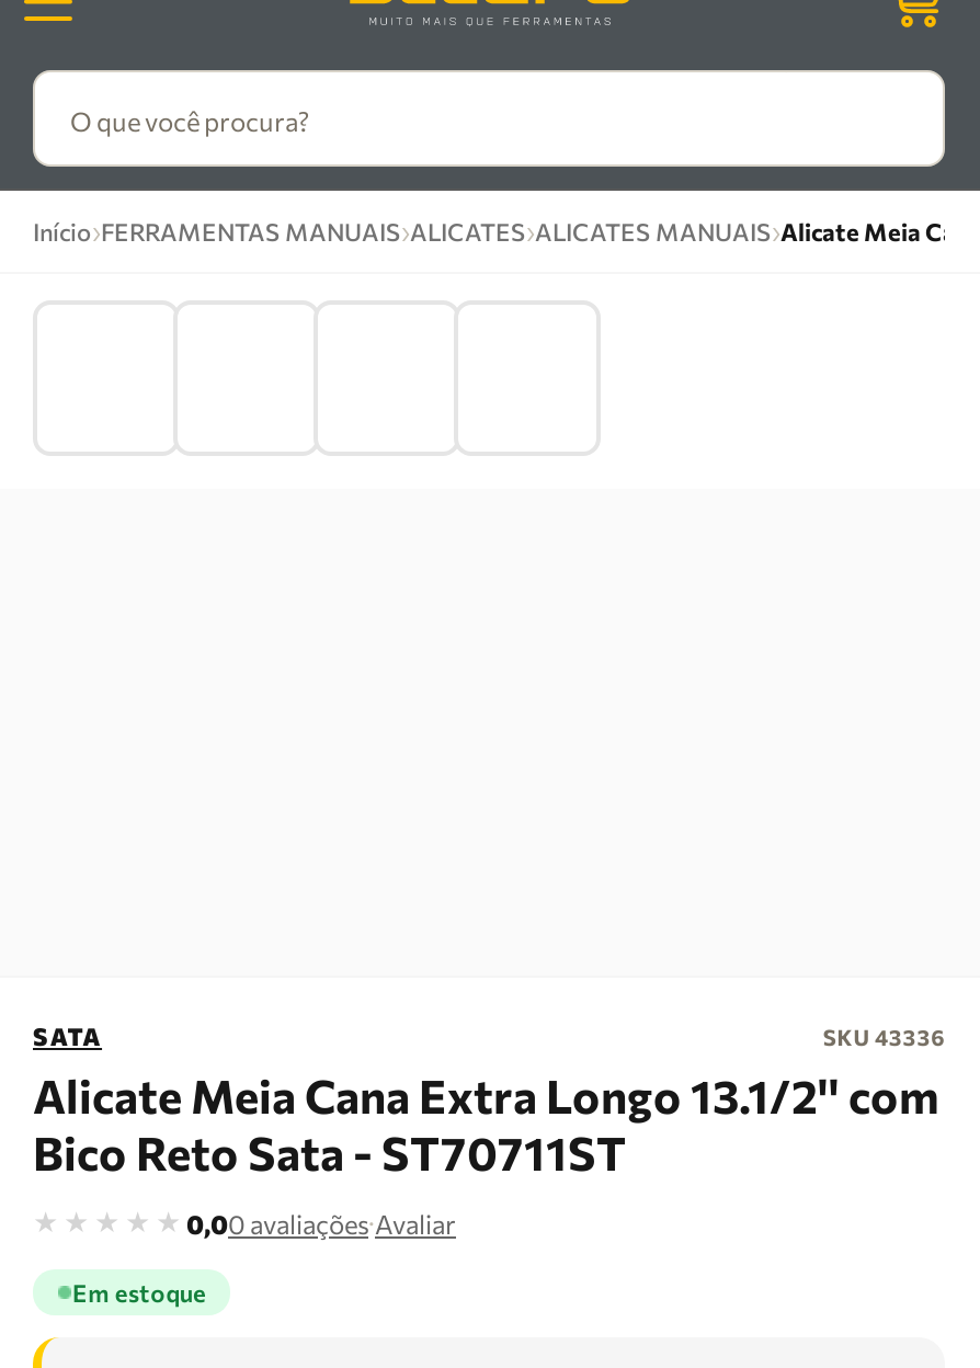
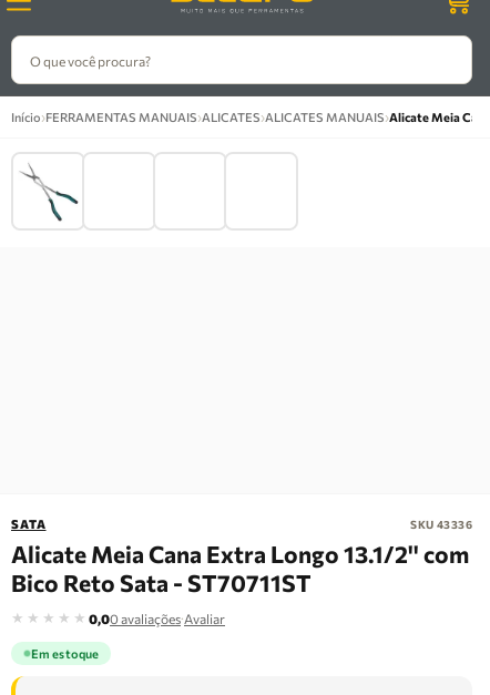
+ [image]
